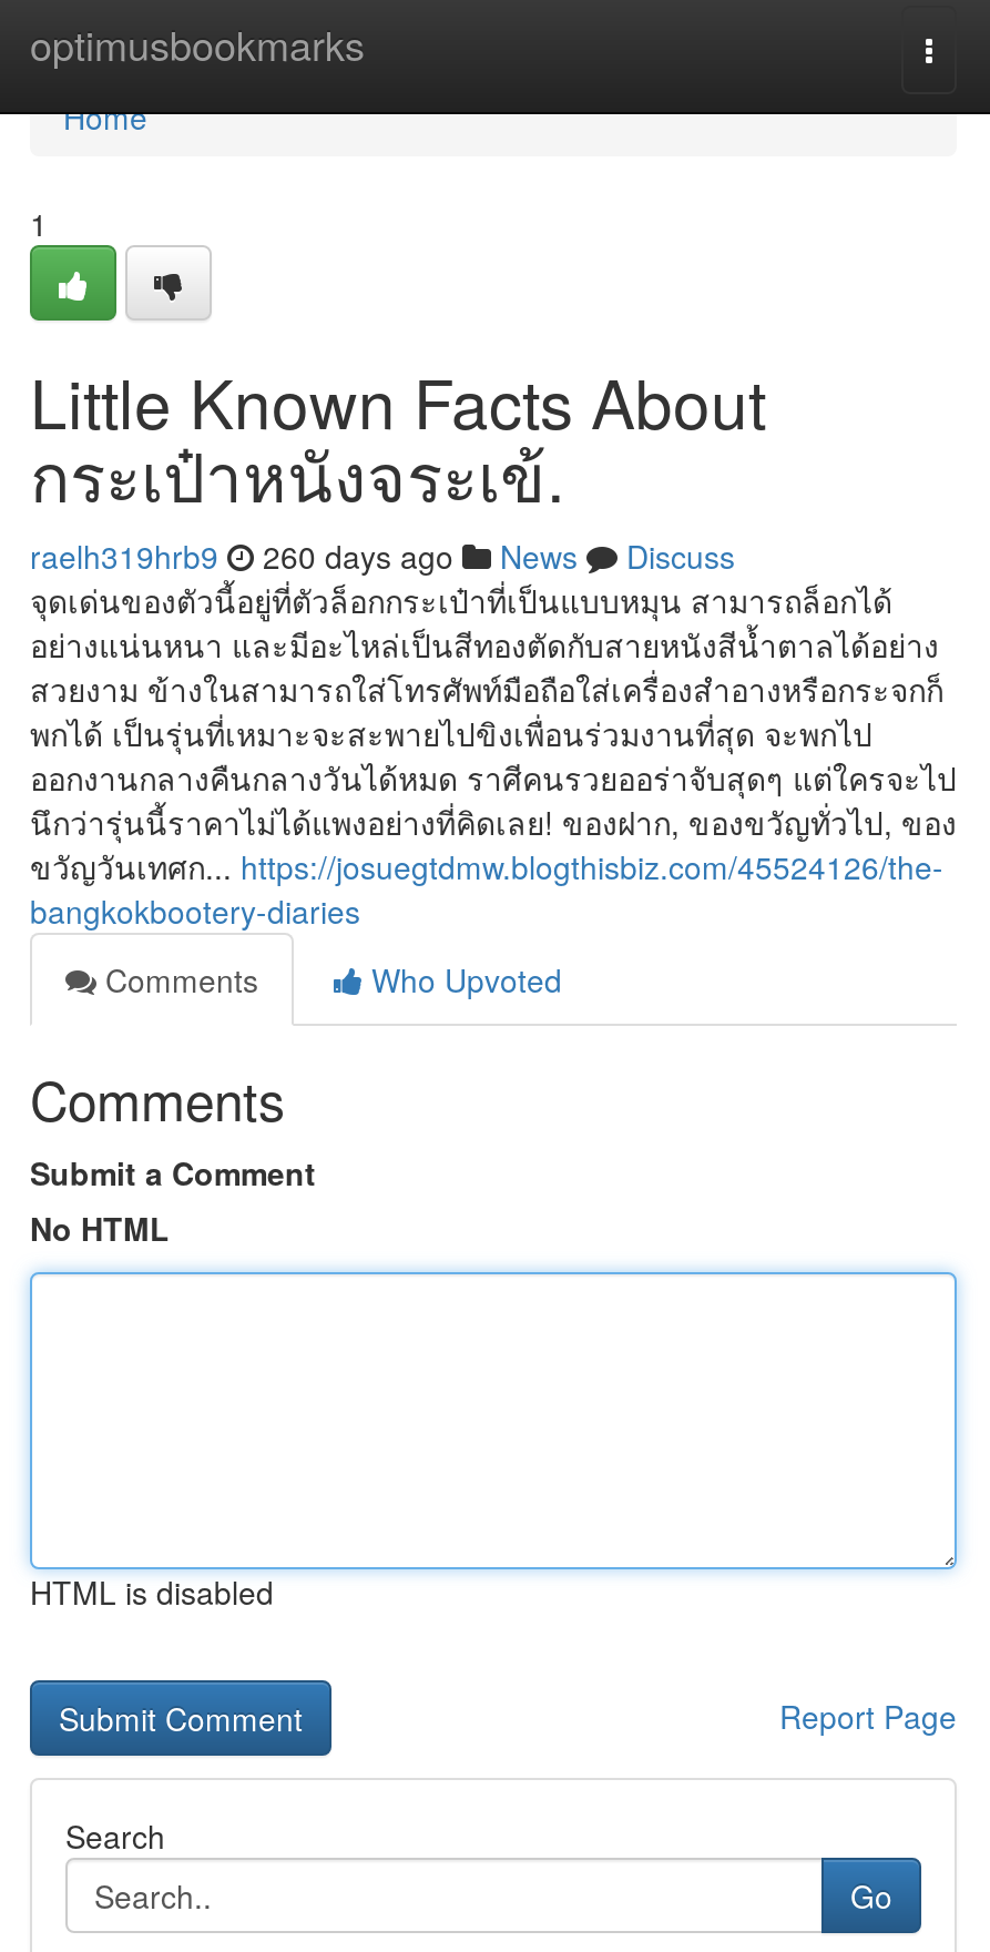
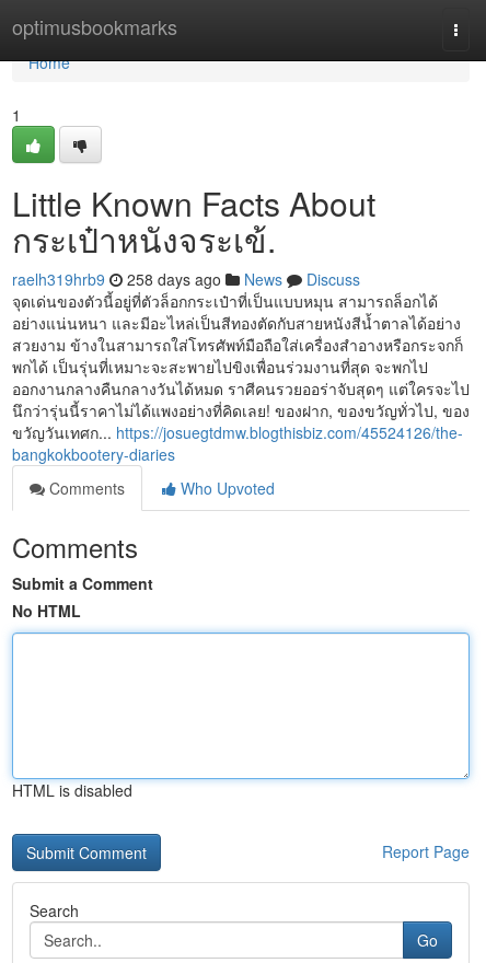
- raelh319hrb9 260 days ago News Discuss
+ raelh319hrb9 258 days ago News Discuss
